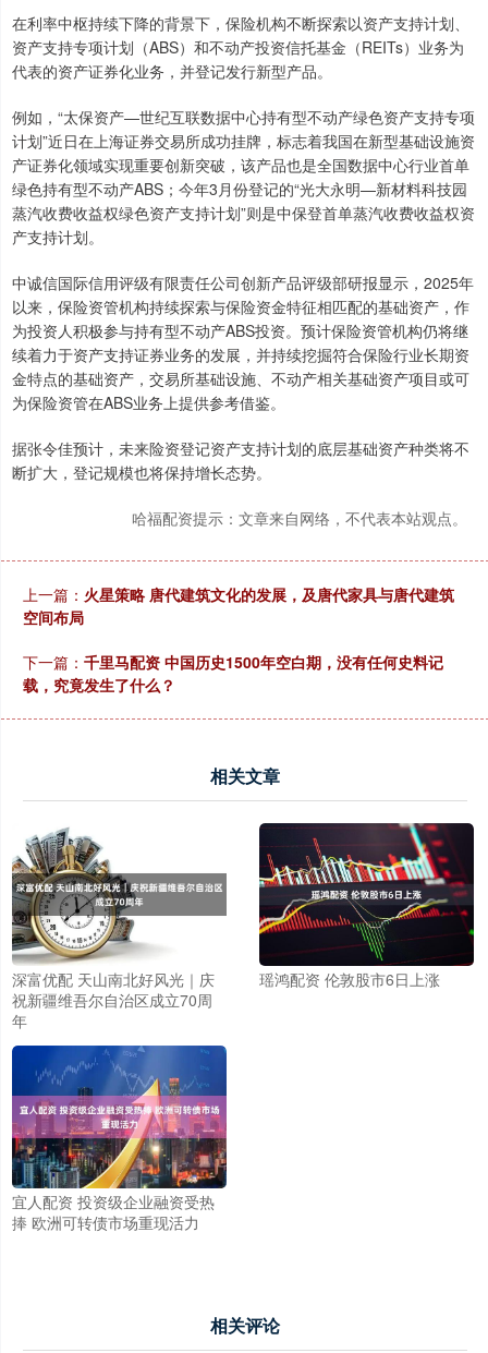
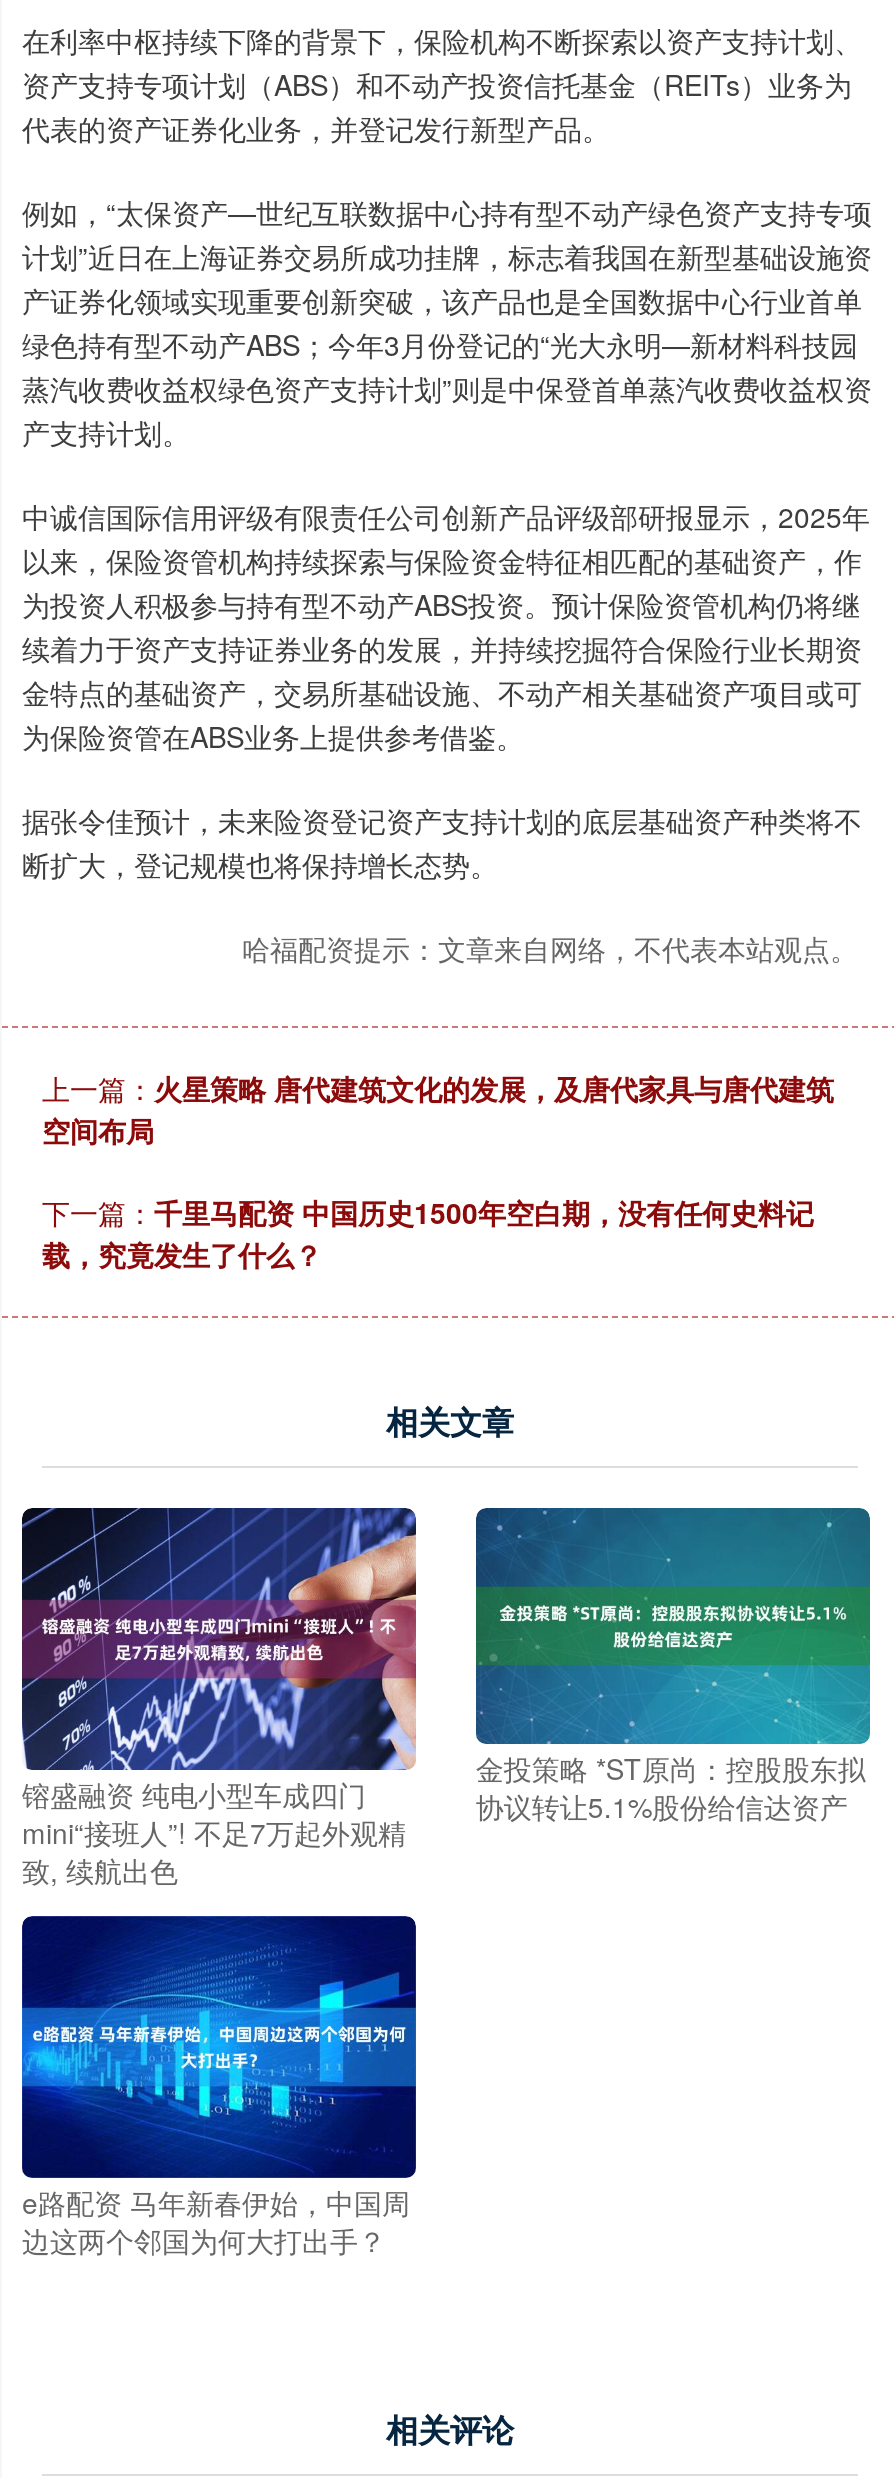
- [image]
- 深富优配 天山南北好风光｜庆
- 祝新疆维吾尔自治区成立70周
- 年
+ [image]
+ 镕盛融资 纯电小型车成四门
+ mini“接班人”! 不足7万起外观精
+ 致, 续航出色

- [image]
- 瑶鸿配资 伦敦股市6日上涨
+ [image]
+ 金投策略 *ST原尚：控股股东拟
+ 协议转让5.1%股份给信达资产

- [image]
- 宜人配资 投资级企业融资受热
- 捧 欧洲可转债市场重现活力
+ [image]
+ e路配资 马年新春伊始，中国周
+ 边这两个邻国为何大打出手？
